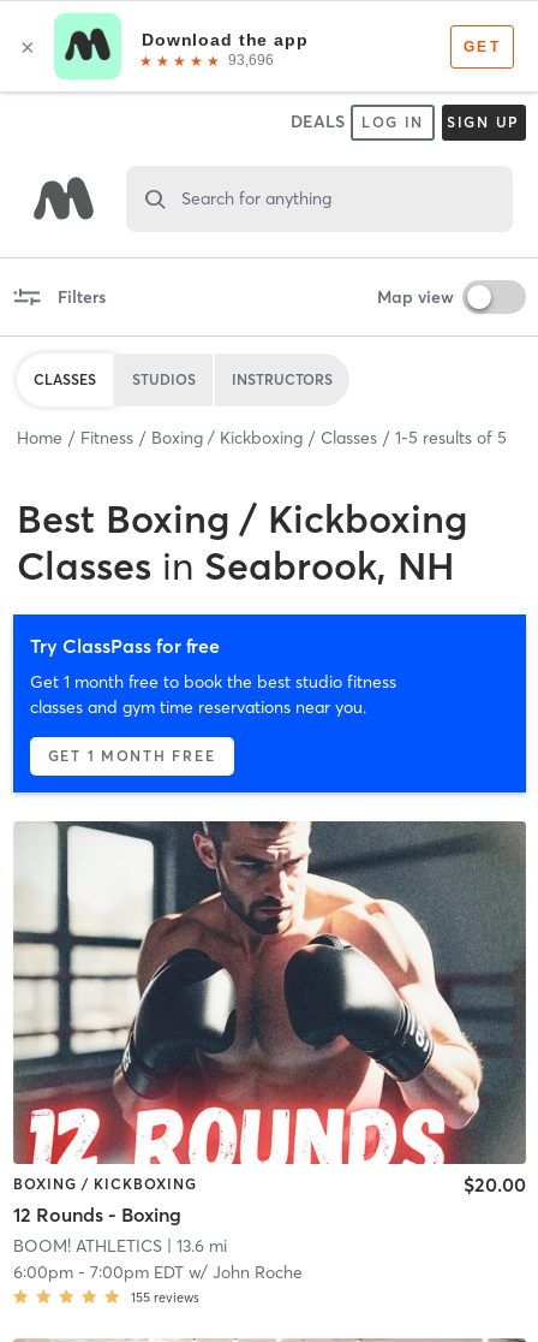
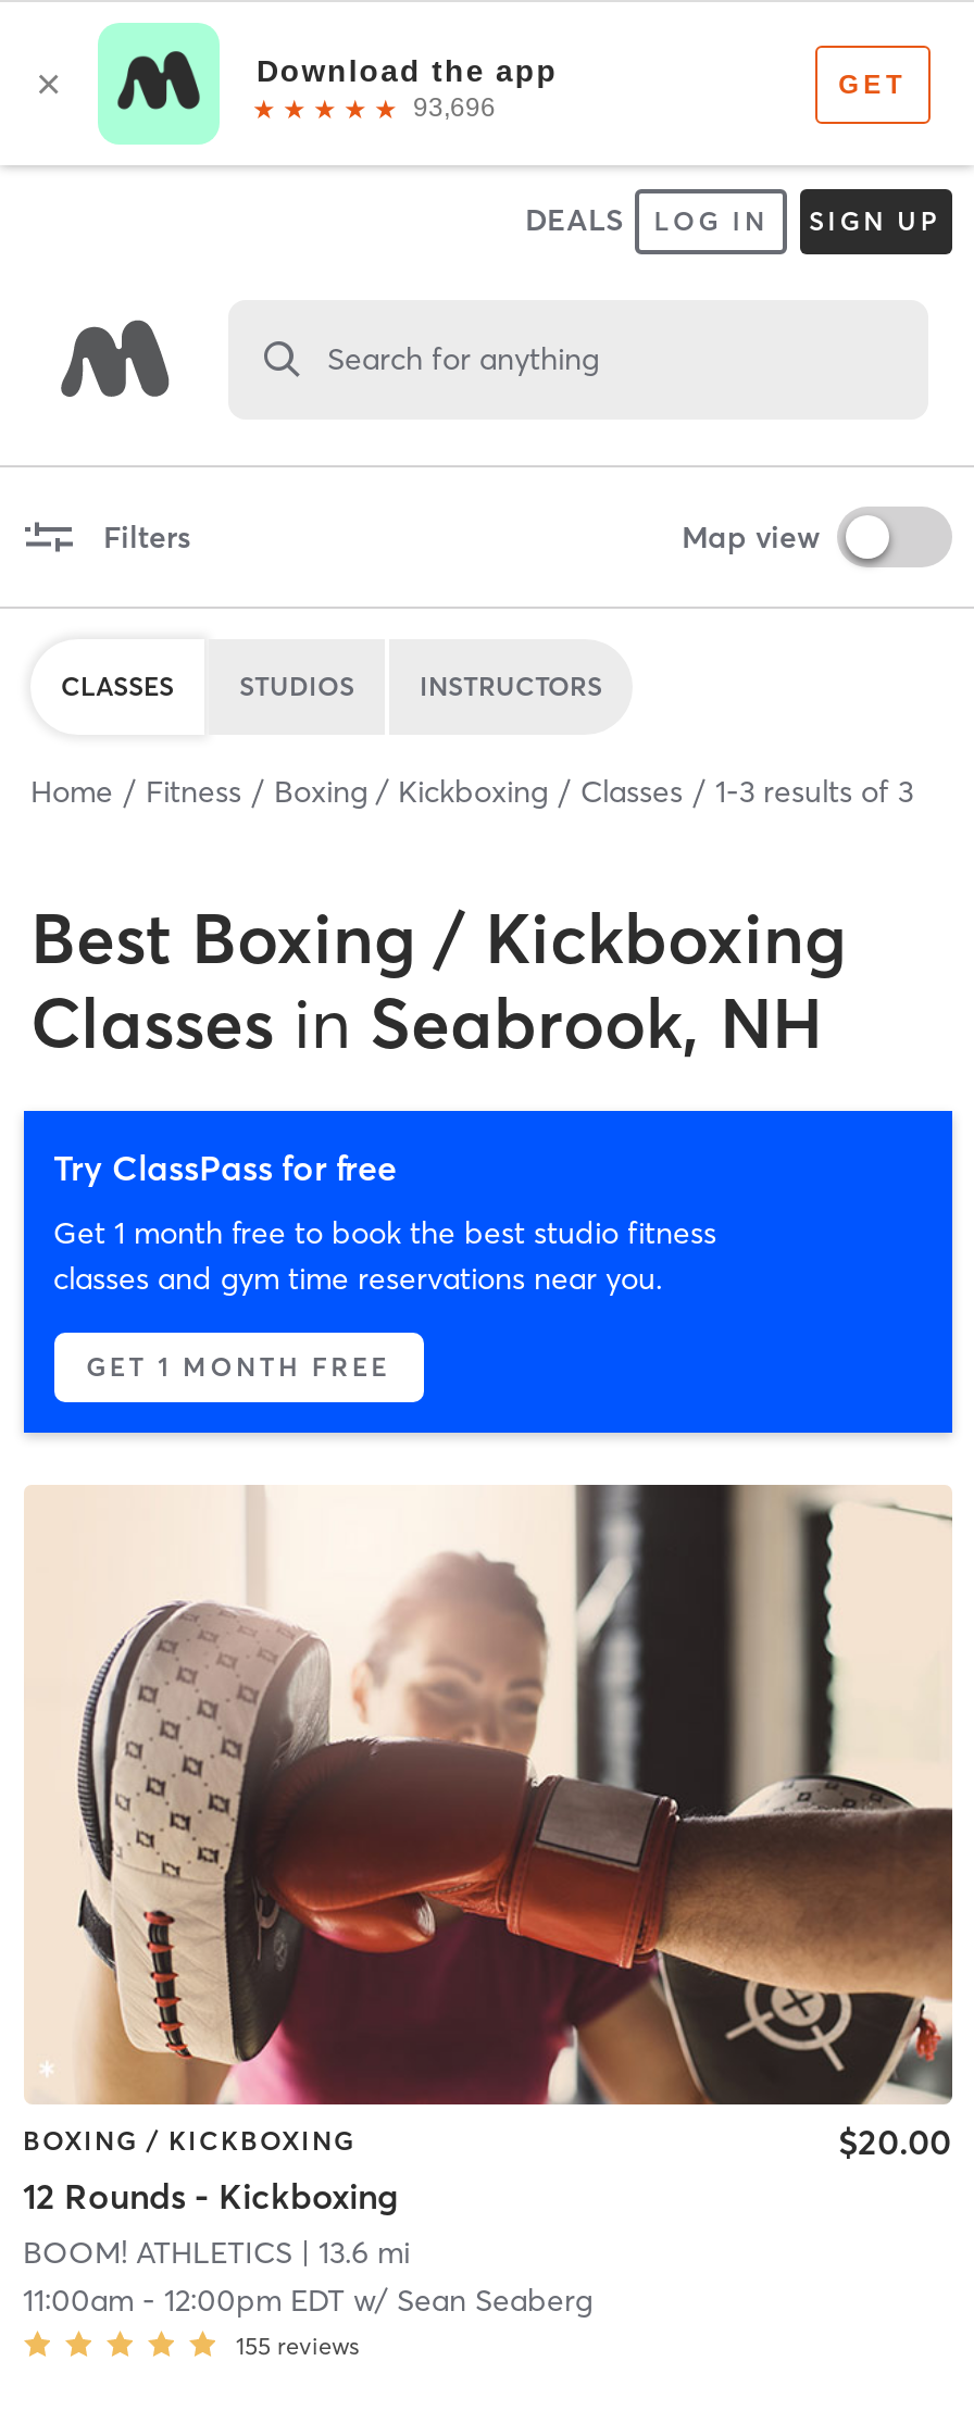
- Home Fitness Boxing / Kickboxing Classes 1-5 results of 5
+ Home Fitness Boxing / Kickboxing Classes 1-3 results of 3

- [image]
- 12 Rounds - Boxing
+ [image]
+ 12 Rounds - Kickboxing

- 6:00pm - 7:00pm EDT w/ John Roche
+ 11:00am - 12:00pm EDT w/ Sean Seaberg
